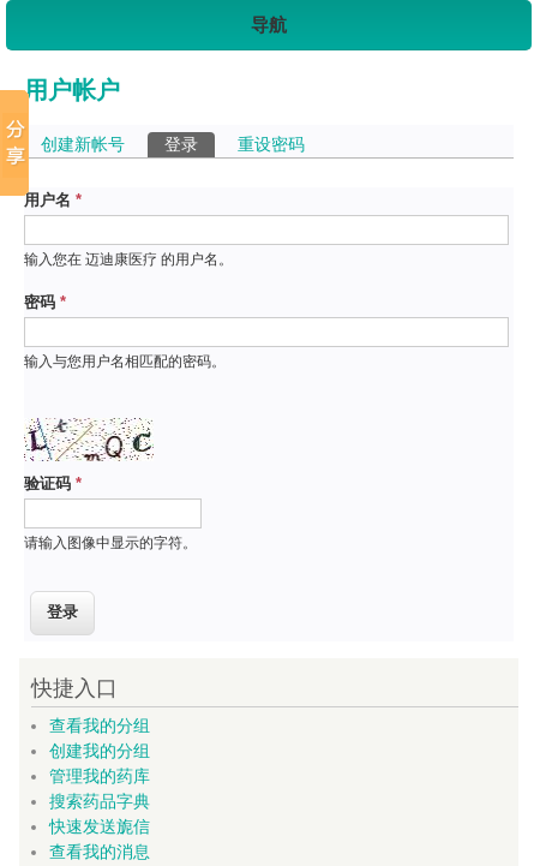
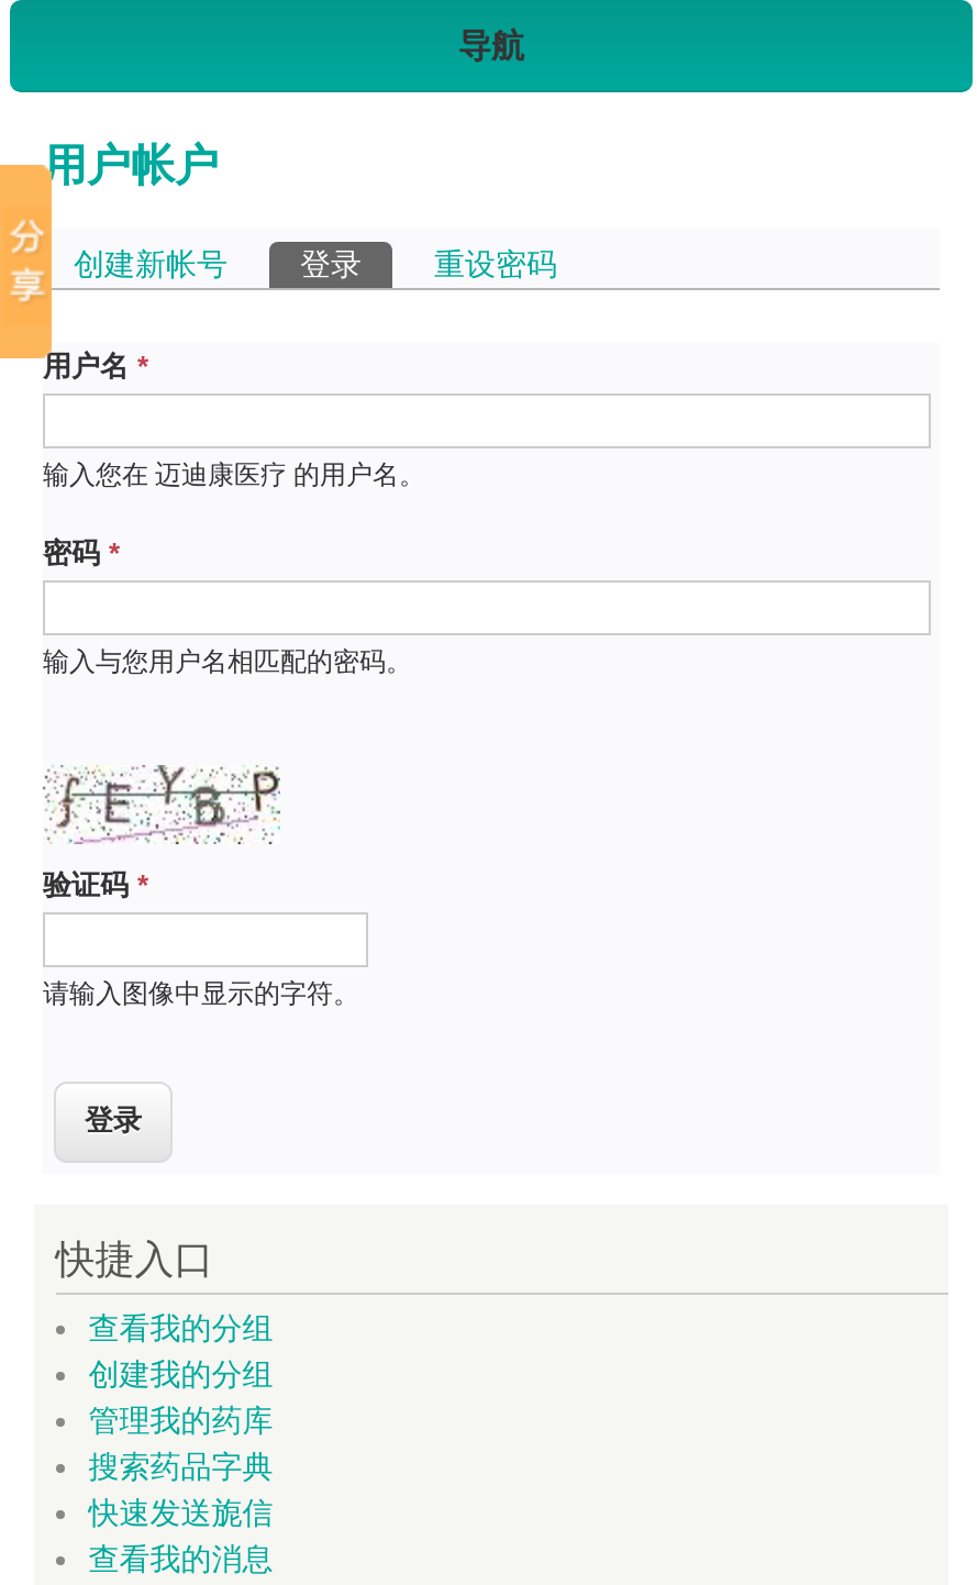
- [image]
+ [image]
